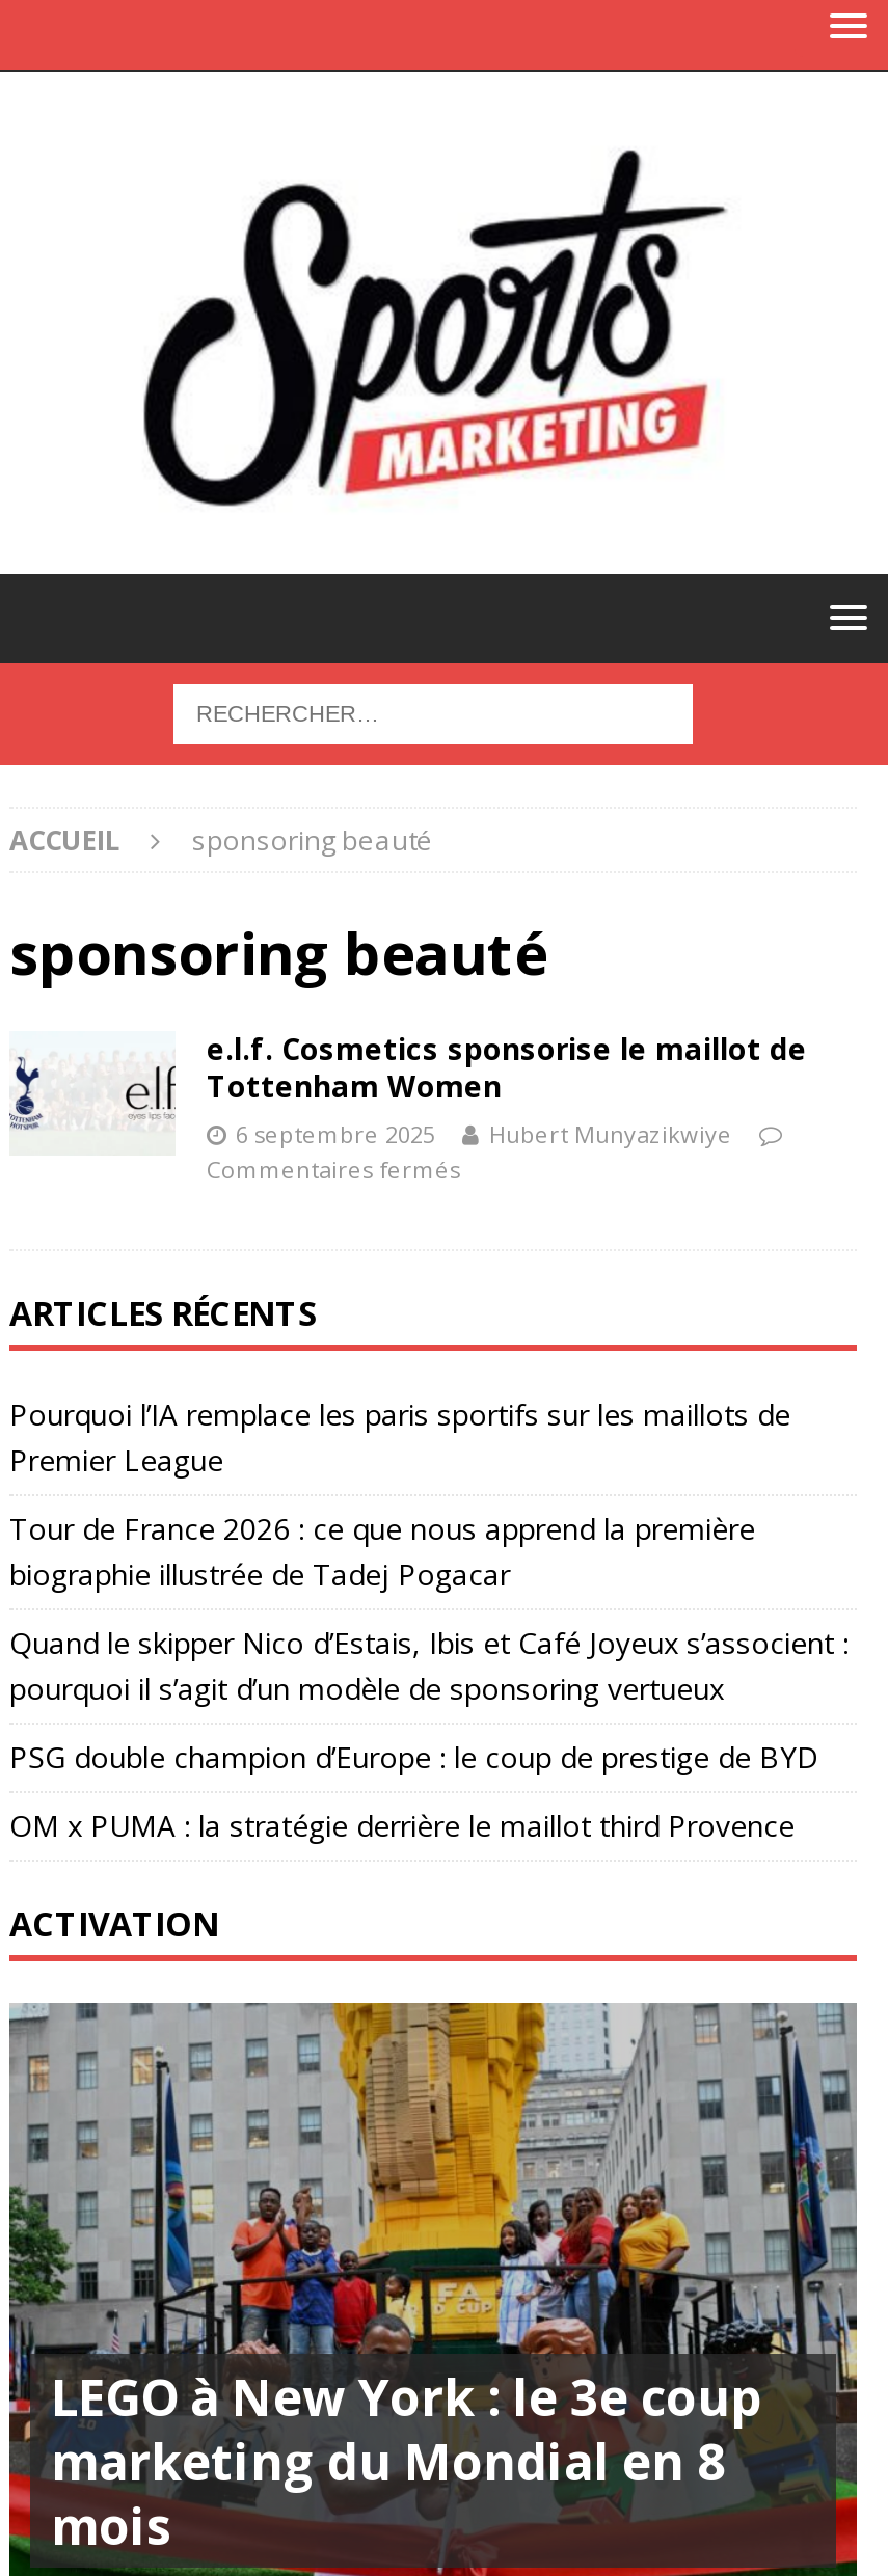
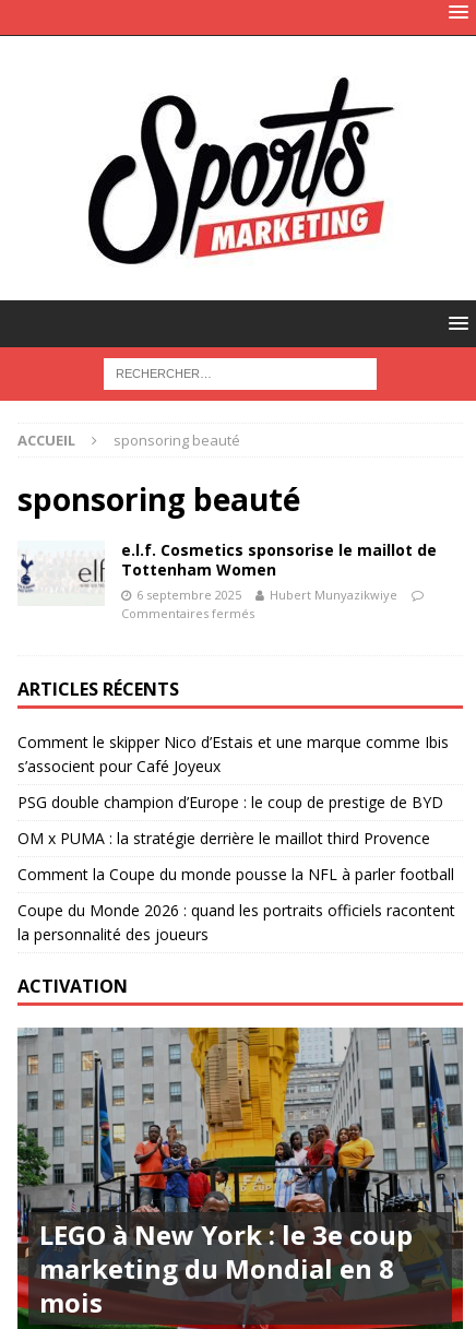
- Pourquoi l’IA remplace les paris sportifs sur les maillots de
- Premier League
- Tour de France 2026 : ce que nous apprend la première
- biographie illustrée de Tadej Pogacar
- Quand le skipper Nico d’Estais, Ibis et Café Joyeux s’associent :
- pourquoi il s’agit d’un modèle de sponsoring vertueux
+ Comment le skipper Nico d’Estais et une marque comme Ibis
+ s’associent pour Café Joyeux

moved up: PSG double champion d’Europe : le coup de prestige de BYD | OM x PUMA : la stratégie derrière le maillot third Provence

+ Comment la Coupe du monde pousse la NFL à parler football
+ Coupe du Monde 2026 : quand les portraits officiels racontent
+ la personnalité des joueurs
